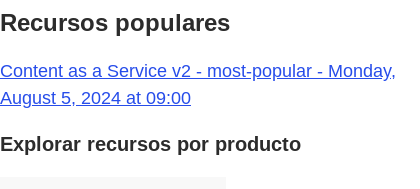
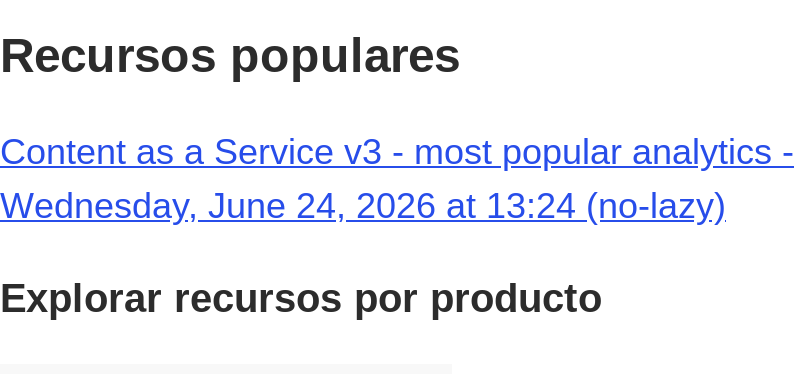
- Content as a Service v2 - most-popular - Monday,
- August 5, 2024 at 09:00
+ Content as a Service v3 - most popular analytics -
+ Wednesday, June 24, 2026 at 13:24 (no-lazy)
